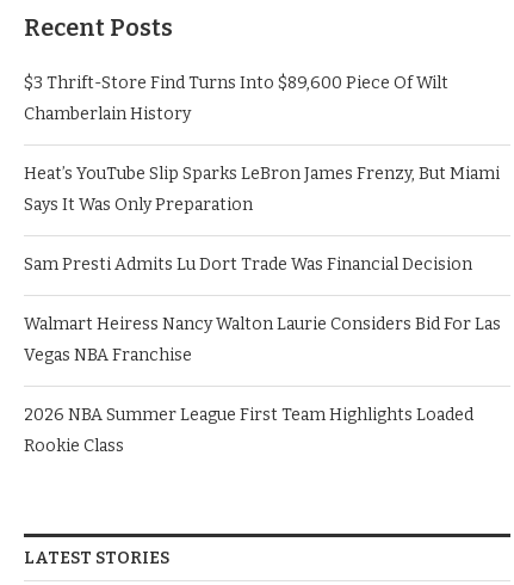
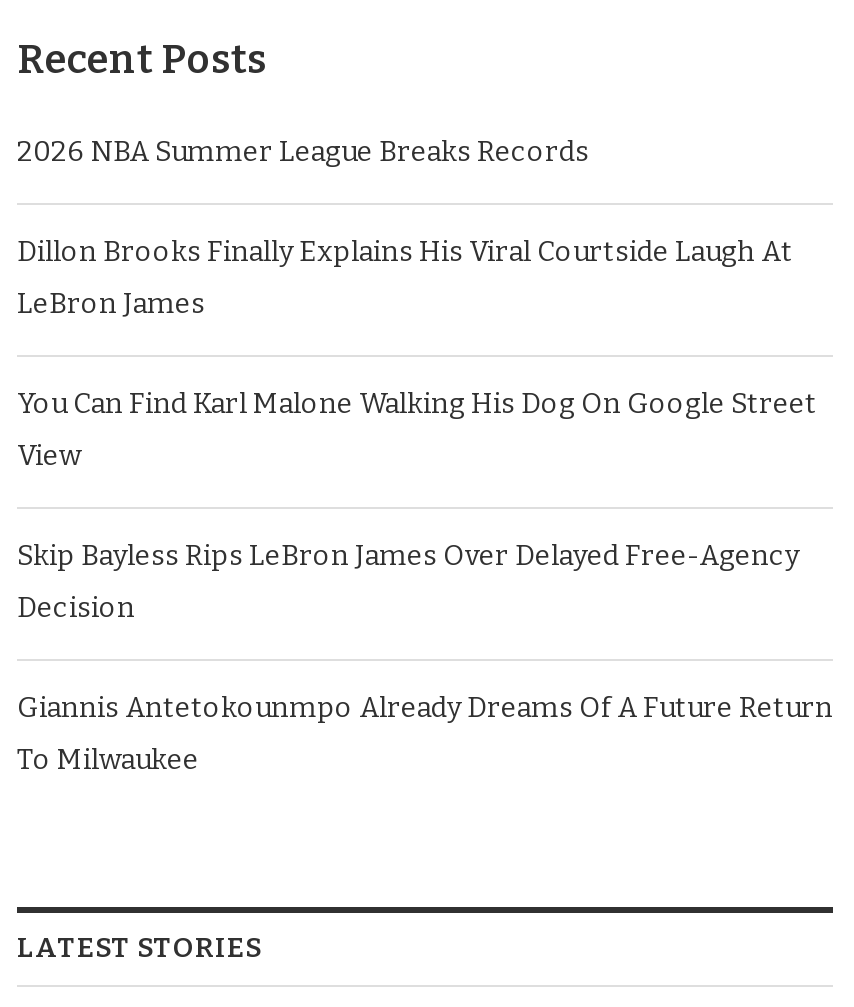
- $3 Thrift-Store Find Turns Into $89,600 Piece Of Wilt
+ 2026 NBA Summer League Breaks Records

- Chamberlain History
+ Dillon Brooks Finally Explains His Viral Courtside Laugh At

- Heat’s YouTube Slip Sparks LeBron James Frenzy, But Miami
+ LeBron James

- Says It Was Only Preparation
+ You Can Find Karl Malone Walking His Dog On Google Street

- Sam Presti Admits Lu Dort Trade Was Financial Decision
+ View

- Walmart Heiress Nancy Walton Laurie Considers Bid For Las
+ Skip Bayless Rips LeBron James Over Delayed Free-Agency

- Vegas NBA Franchise
+ Decision

- 2026 NBA Summer League First Team Highlights Loaded
+ Giannis Antetokounmpo Already Dreams Of A Future Return

- Rookie Class
+ To Milwaukee
